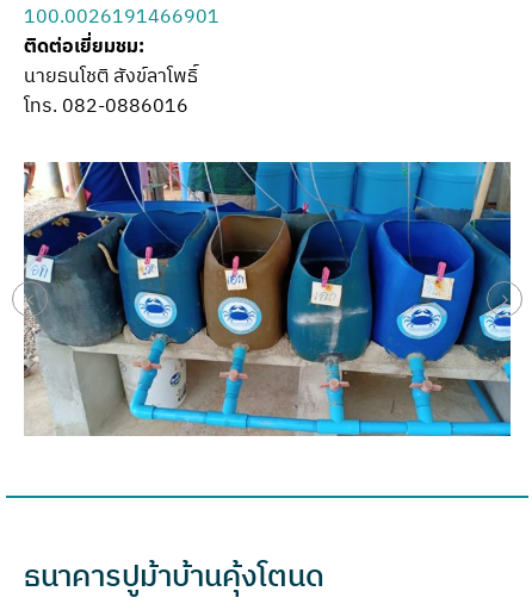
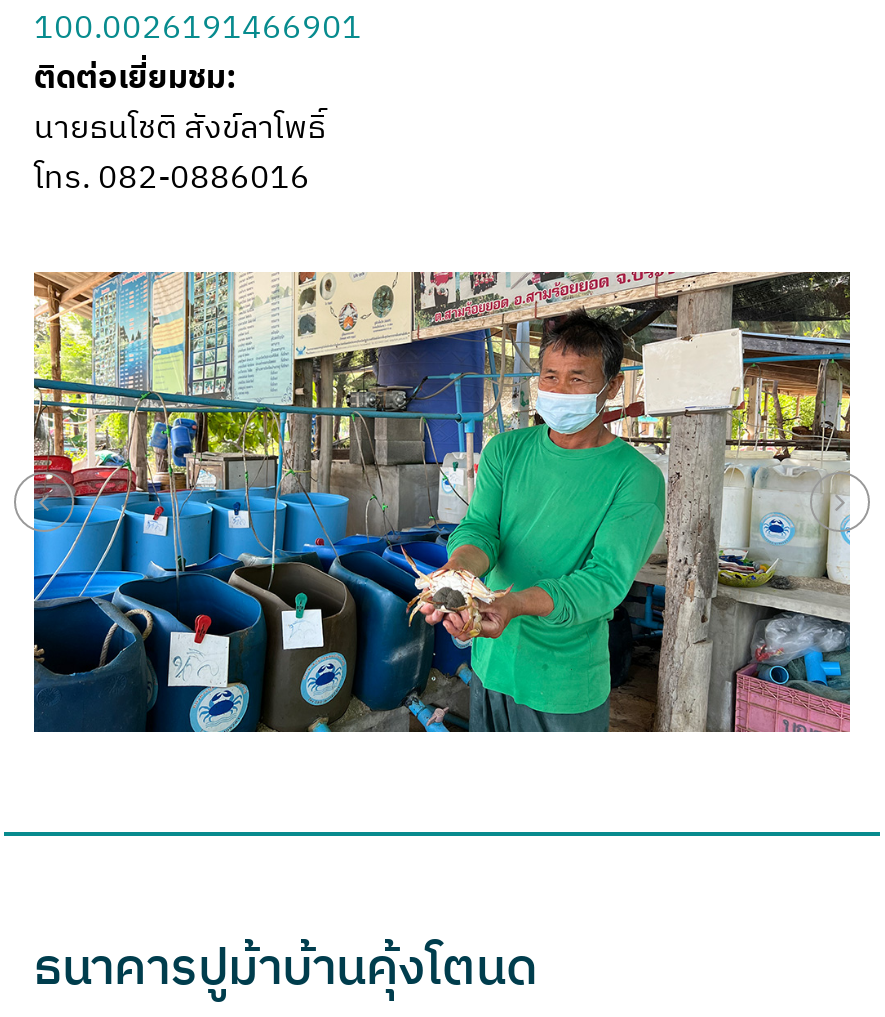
- [image]
+ [image]
